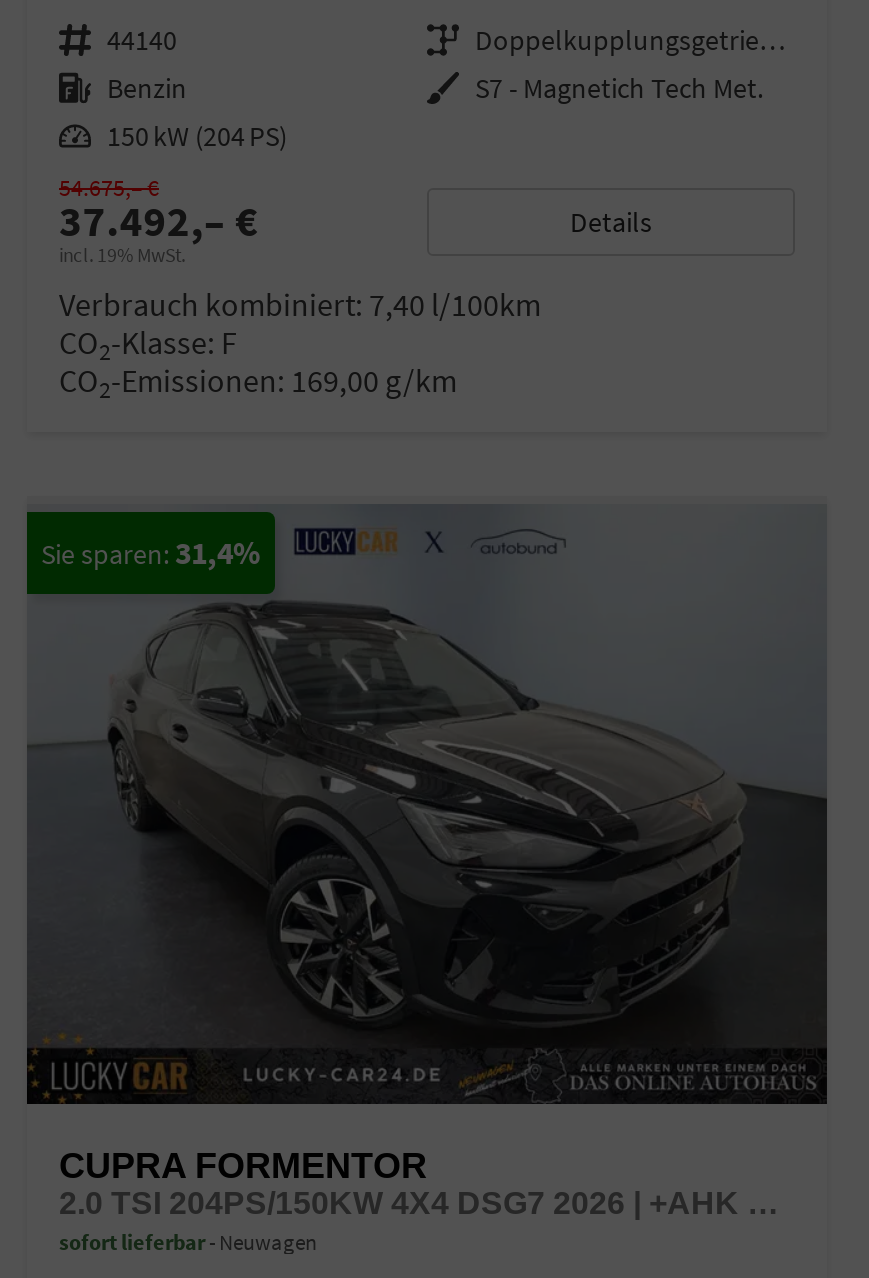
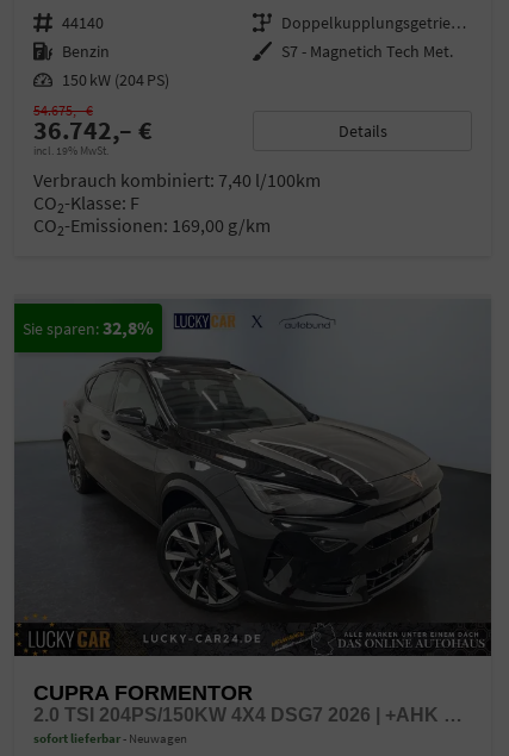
- 37.492,– €
+ 36.742,– €

- 31,4%
+ 32,8%
